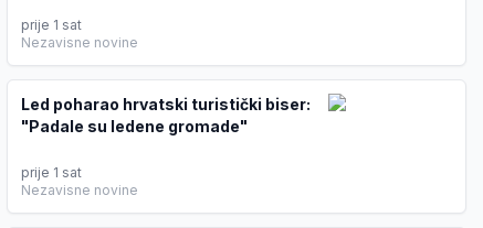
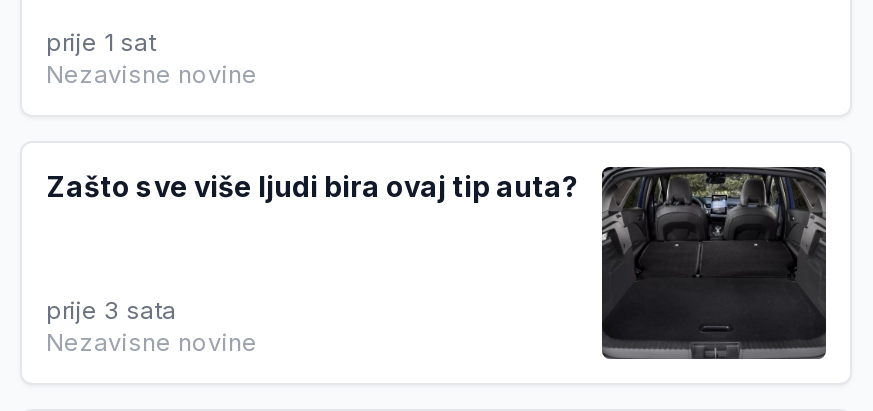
+ [image]

- Led poharao hrvatski turistički biser:
- "Padale su ledene gromade"
+ Zašto sve više ljudi bira ovaj tip auta?

- prije 1 sat
+ prije 3 sata
